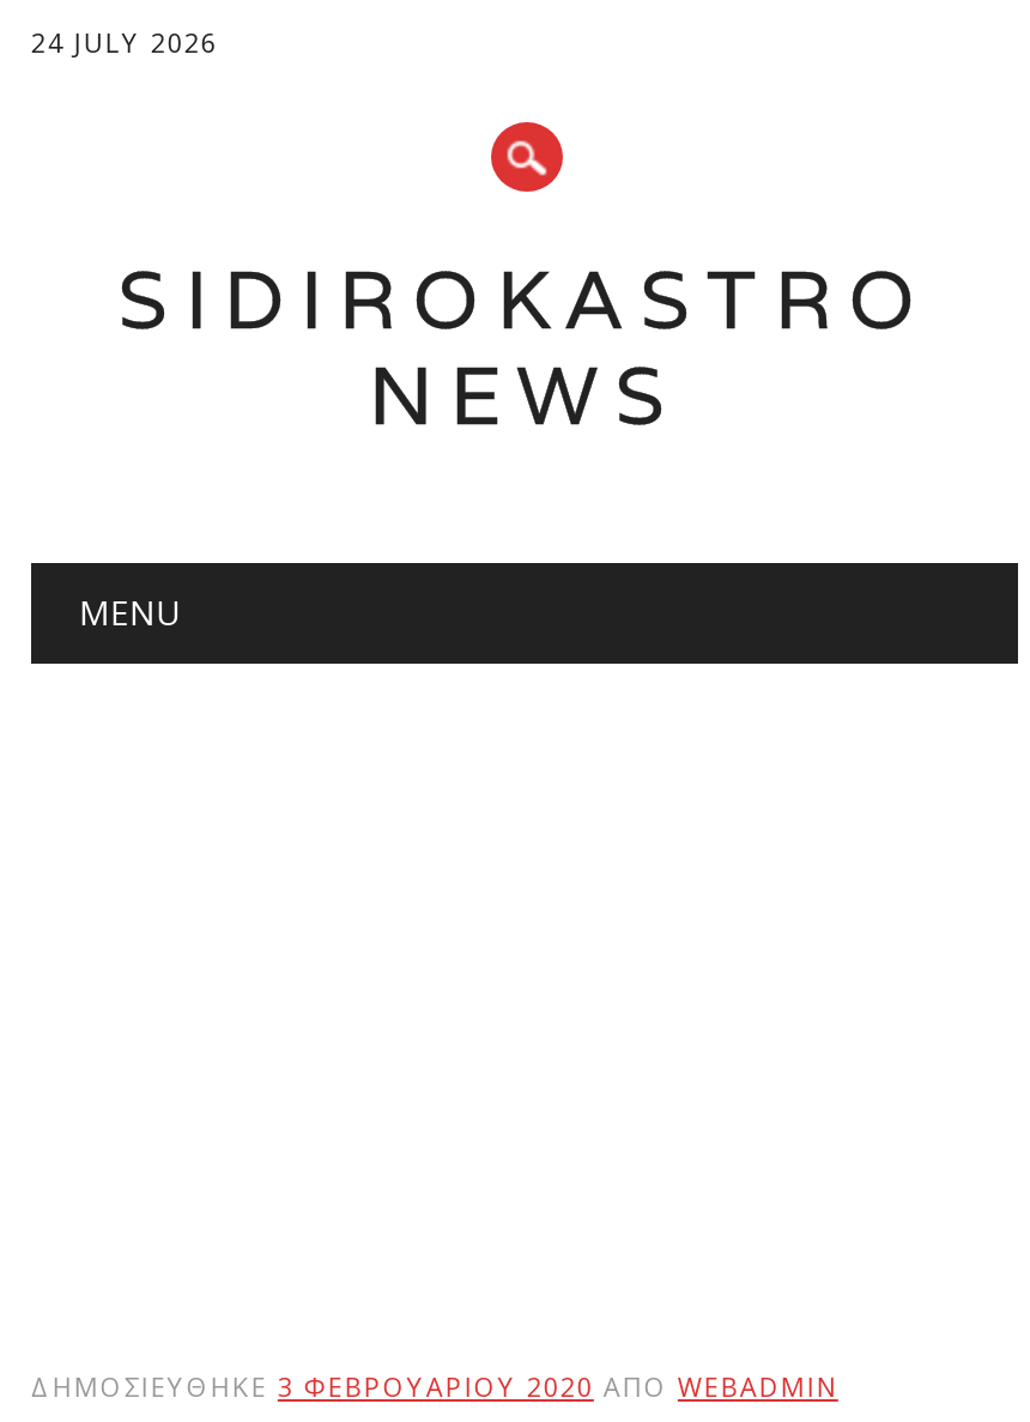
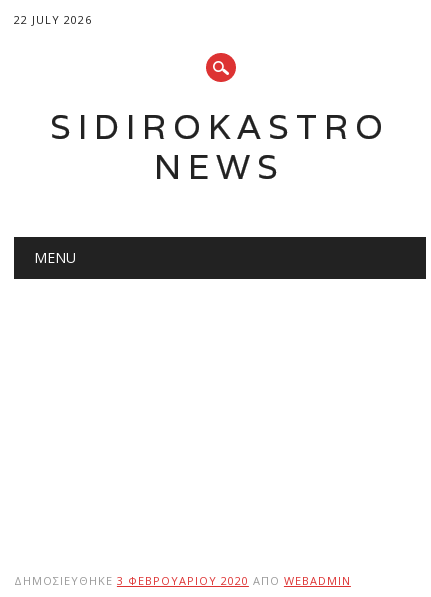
- 24 JULY 2026
+ 22 JULY 2026
